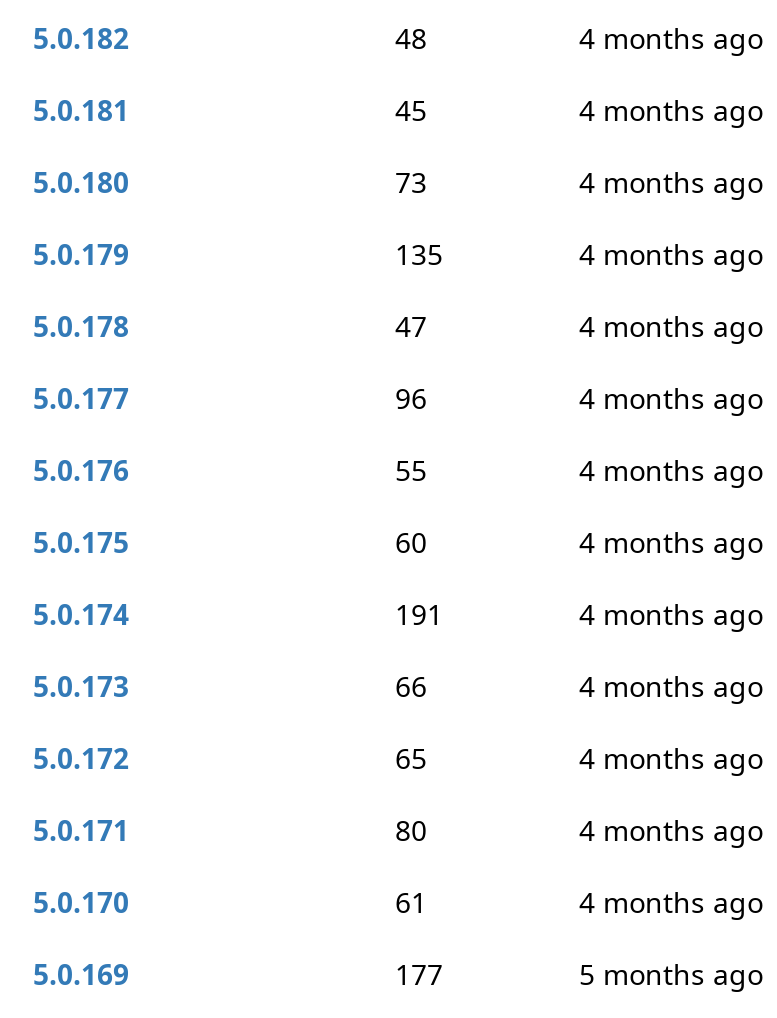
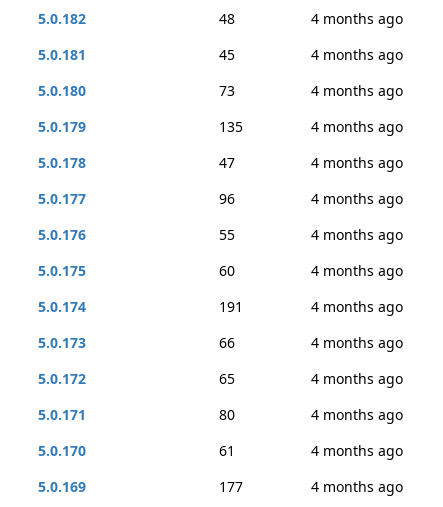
- 5 months ago
+ 4 months ago
